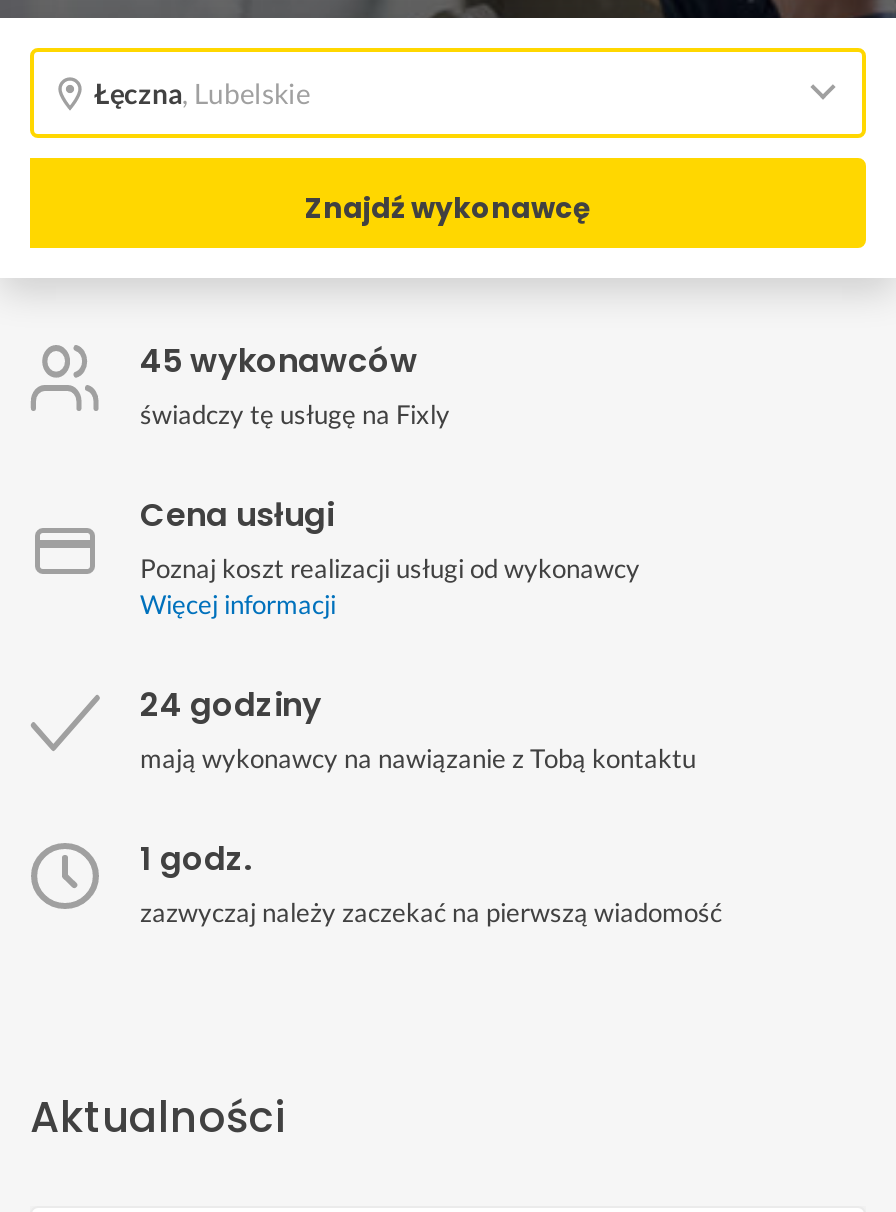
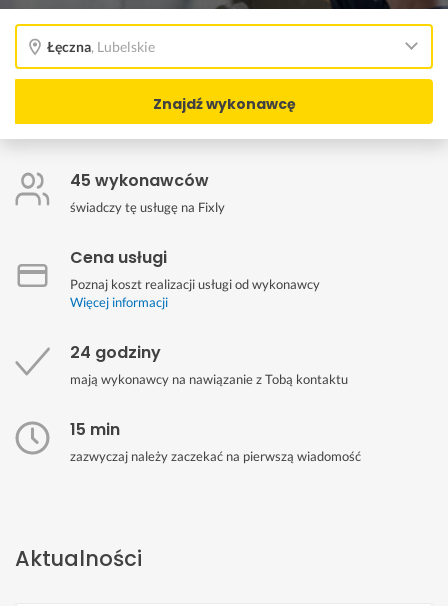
- 1 godz.
+ 15 min
